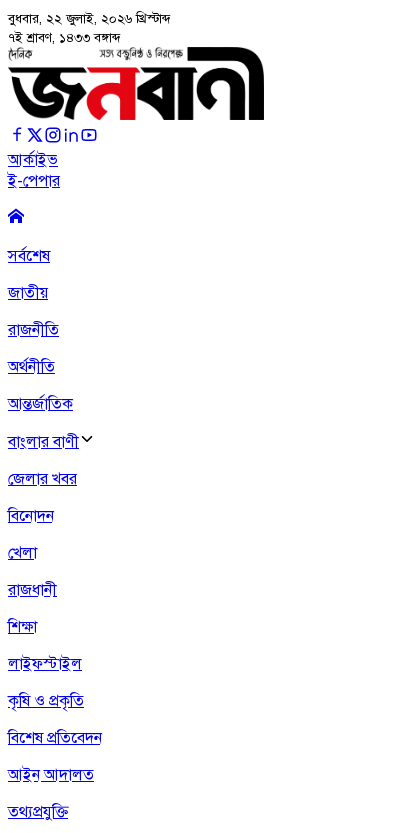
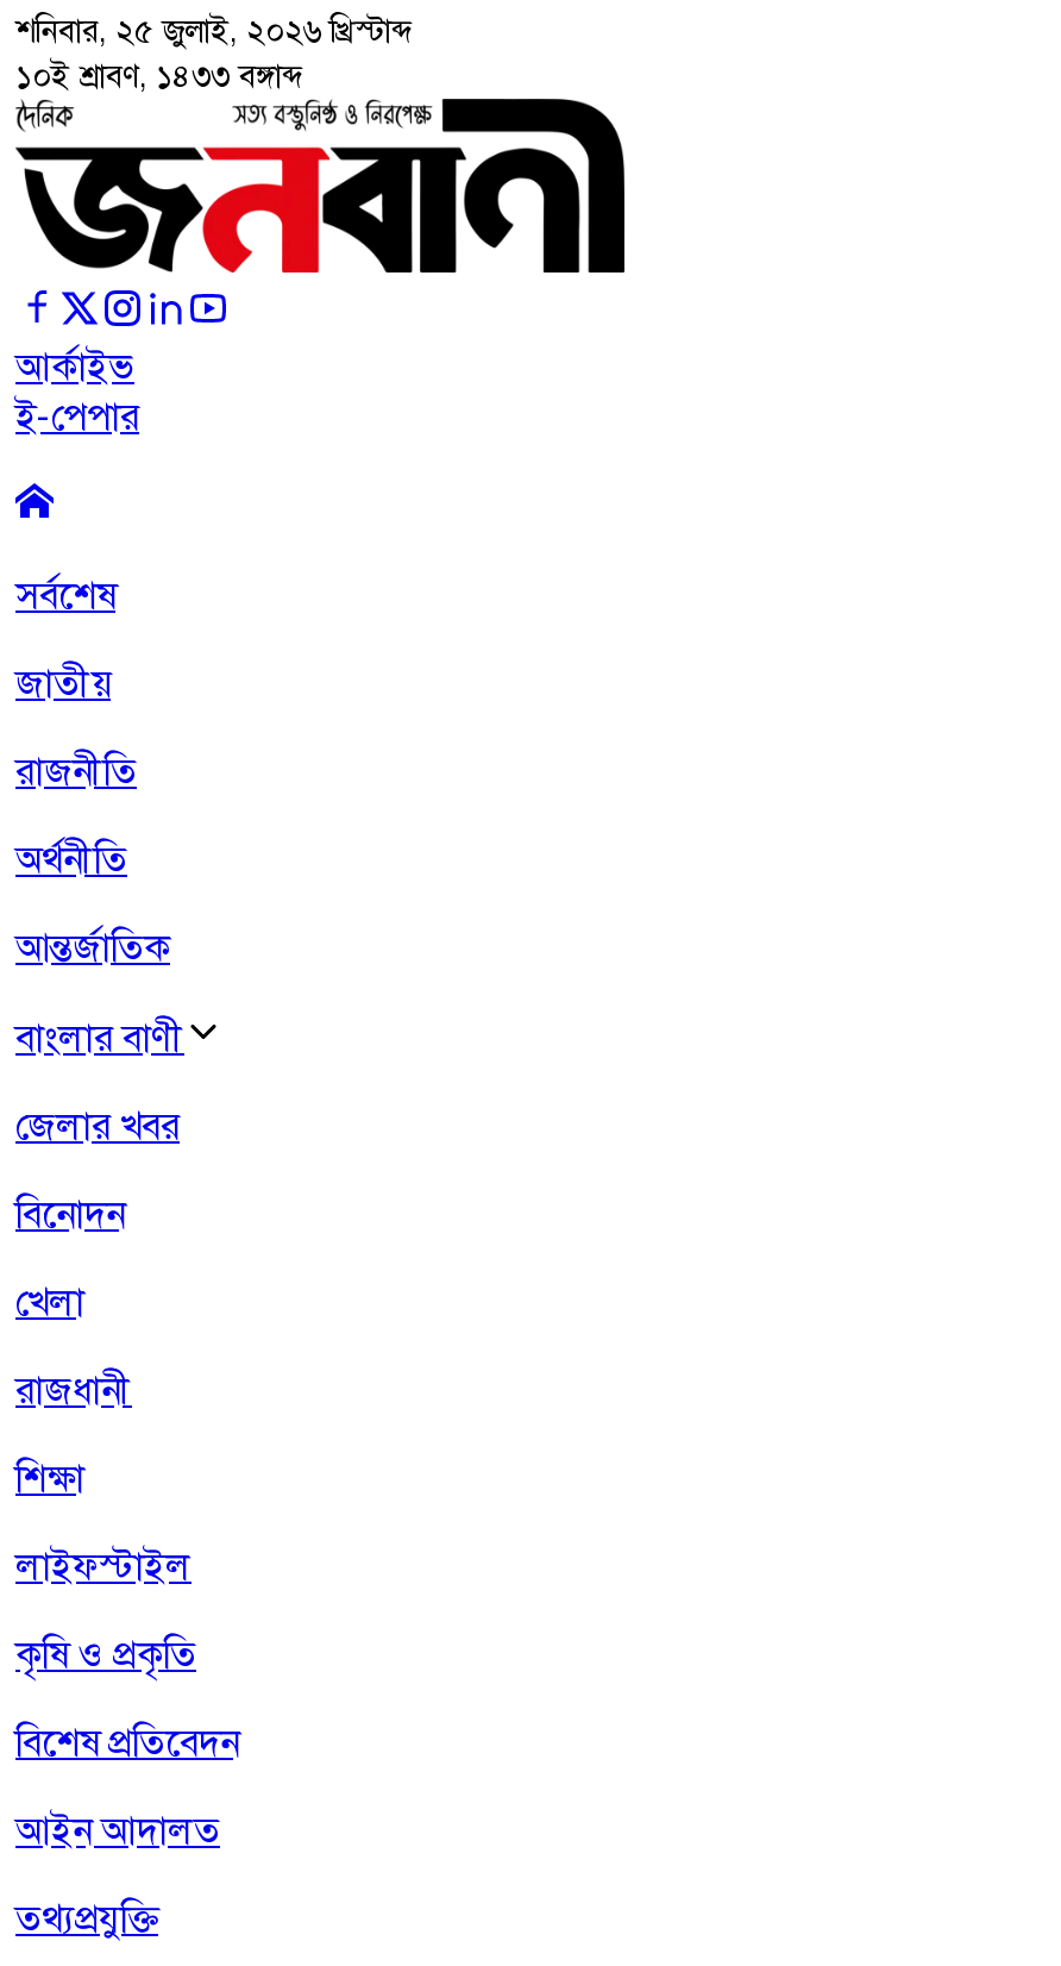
- বুধবার, ২২ জুলাই, ২০২৬ খ্রিস্টাব্দ
+ শনিবার, ২৫ জুলাই, ২০২৬ খ্রিস্টাব্দ

- ৭ই শ্রাবণ, ১৪৩৩ বঙ্গাব্দ
+ ১০ই শ্রাবণ, ১৪৩৩ বঙ্গাব্দ
